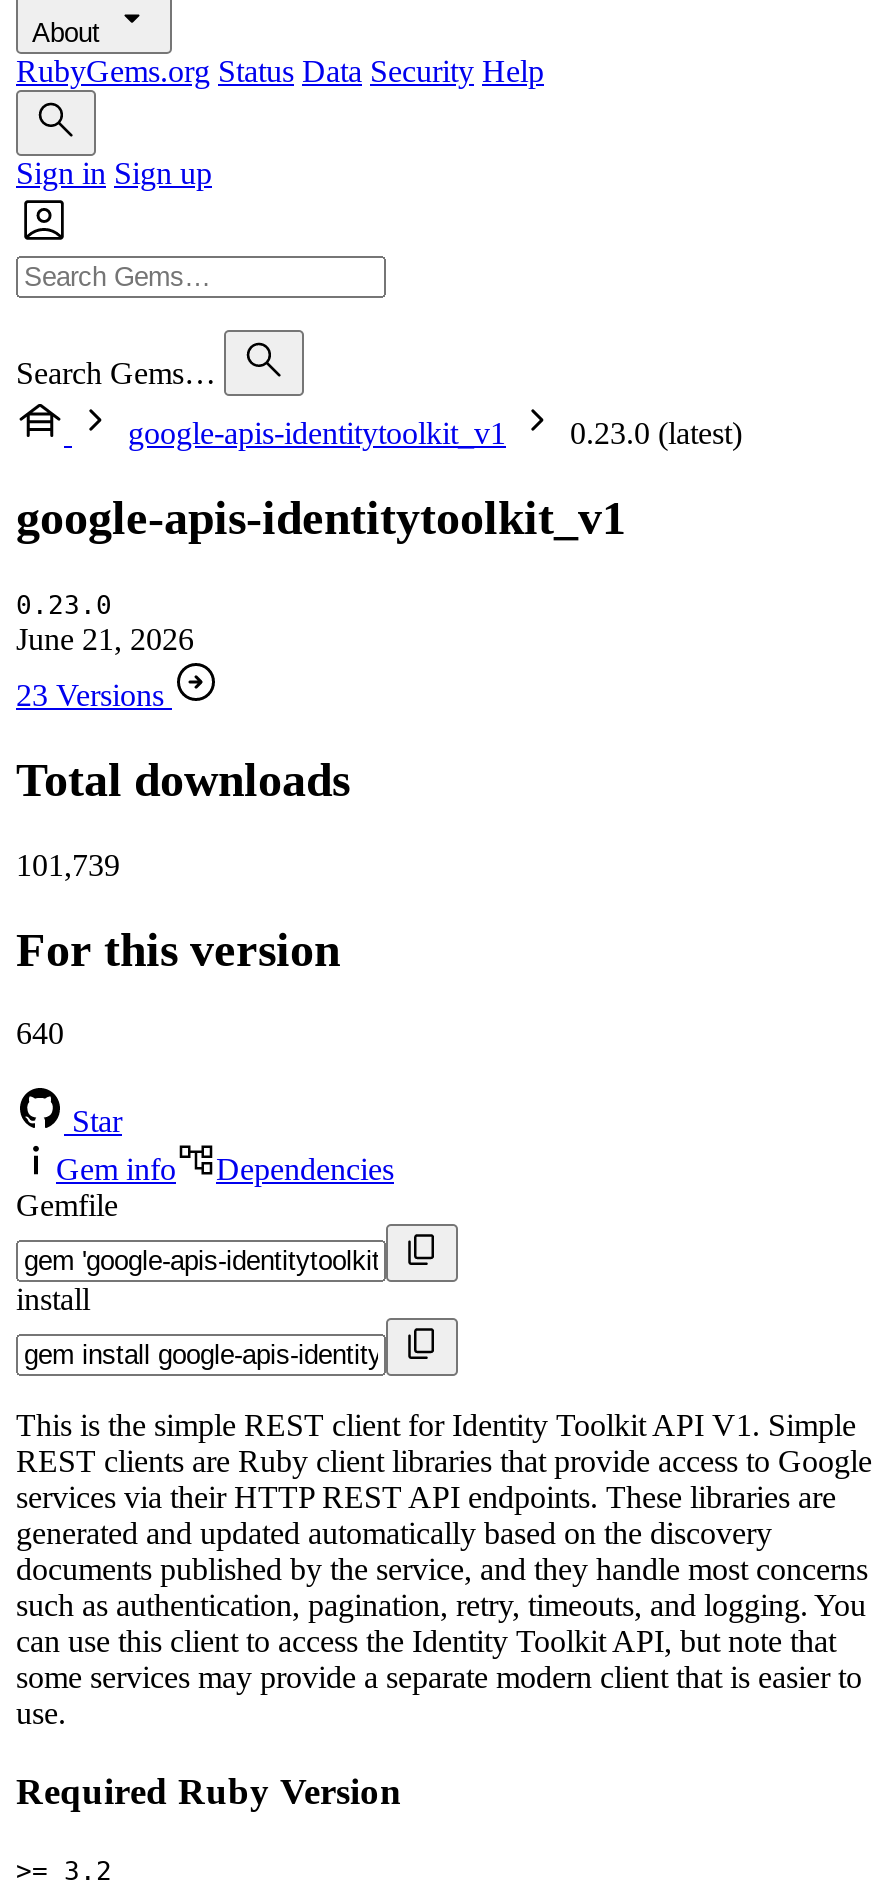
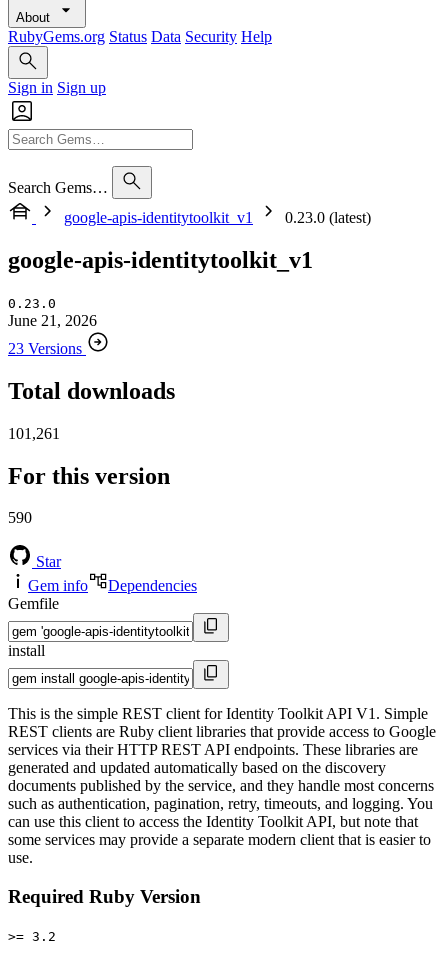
- 101,739
+ 101,261

- 640
+ 590
